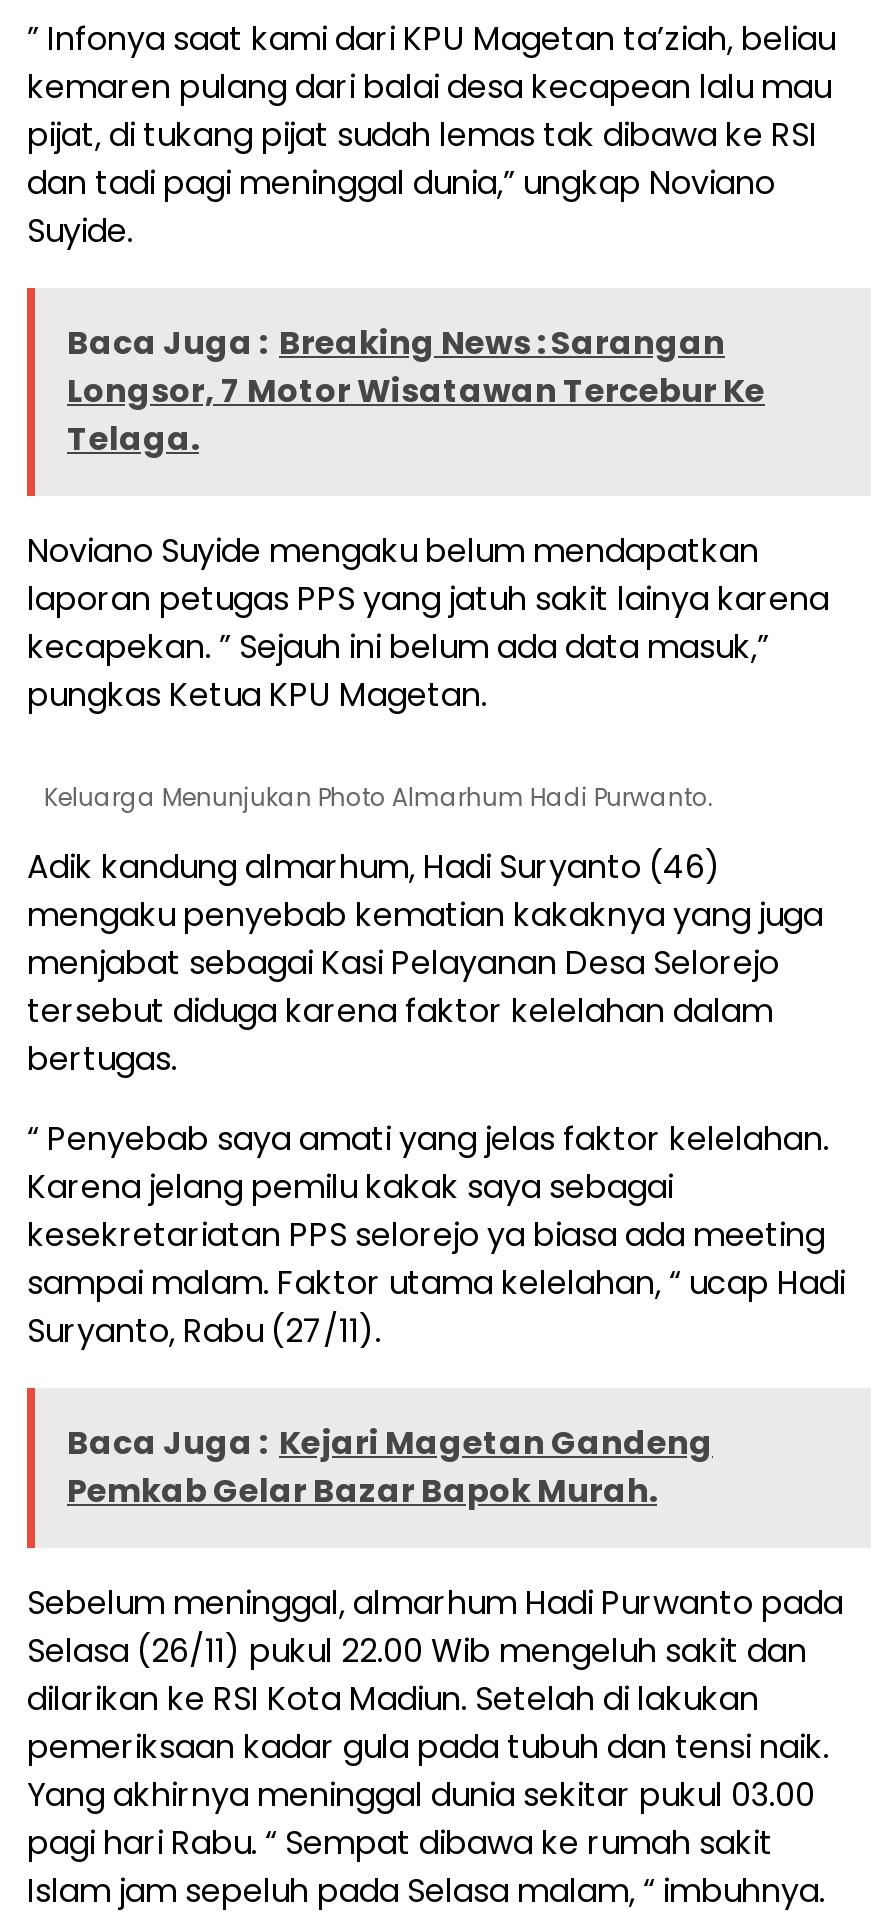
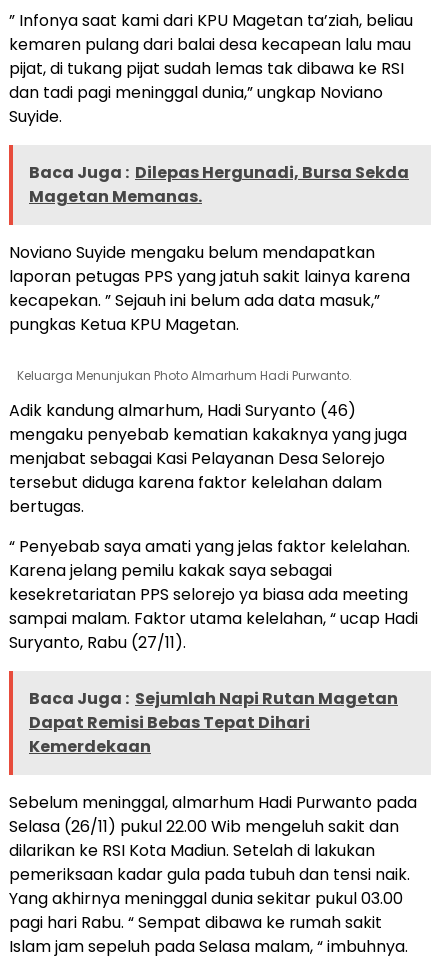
- Baca Juga : Breaking News : Sarangan
- Longsor, 7 Motor Wisatawan Tercebur Ke
- Telaga.
+ Baca Juga : Dilepas Hergunadi, Bursa Sekda
+ Magetan Memanas.

moved up: Noviano Suyide mengaku belum mendapatkan | laporan petugas PPS yang jatuh sakit lainya karena | kecapekan. ” Sejauh ini belum ada data masuk,” | ... | sampai malam. Faktor utama kelelahan, “ ucap Hadi | Suryanto, Rabu (27/11).

- Baca Juga : Kejari Magetan Gandeng
- Pemkab Gelar Bazar Bapok Murah.
+ Baca Juga : Sejumlah Napi Rutan Magetan
+ Dapat Remisi Bebas Tepat Dihari
+ Kemerdekaan
